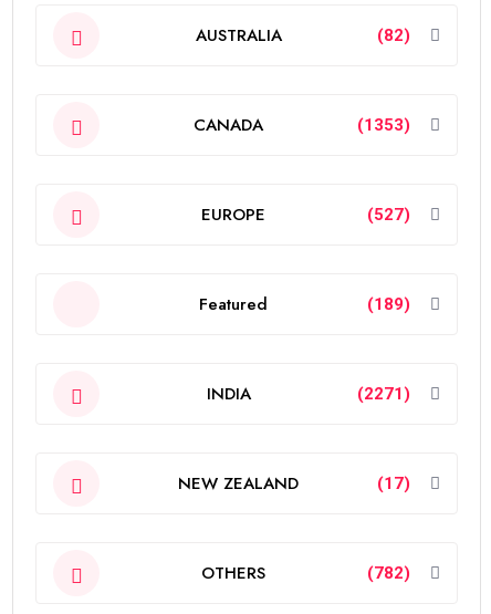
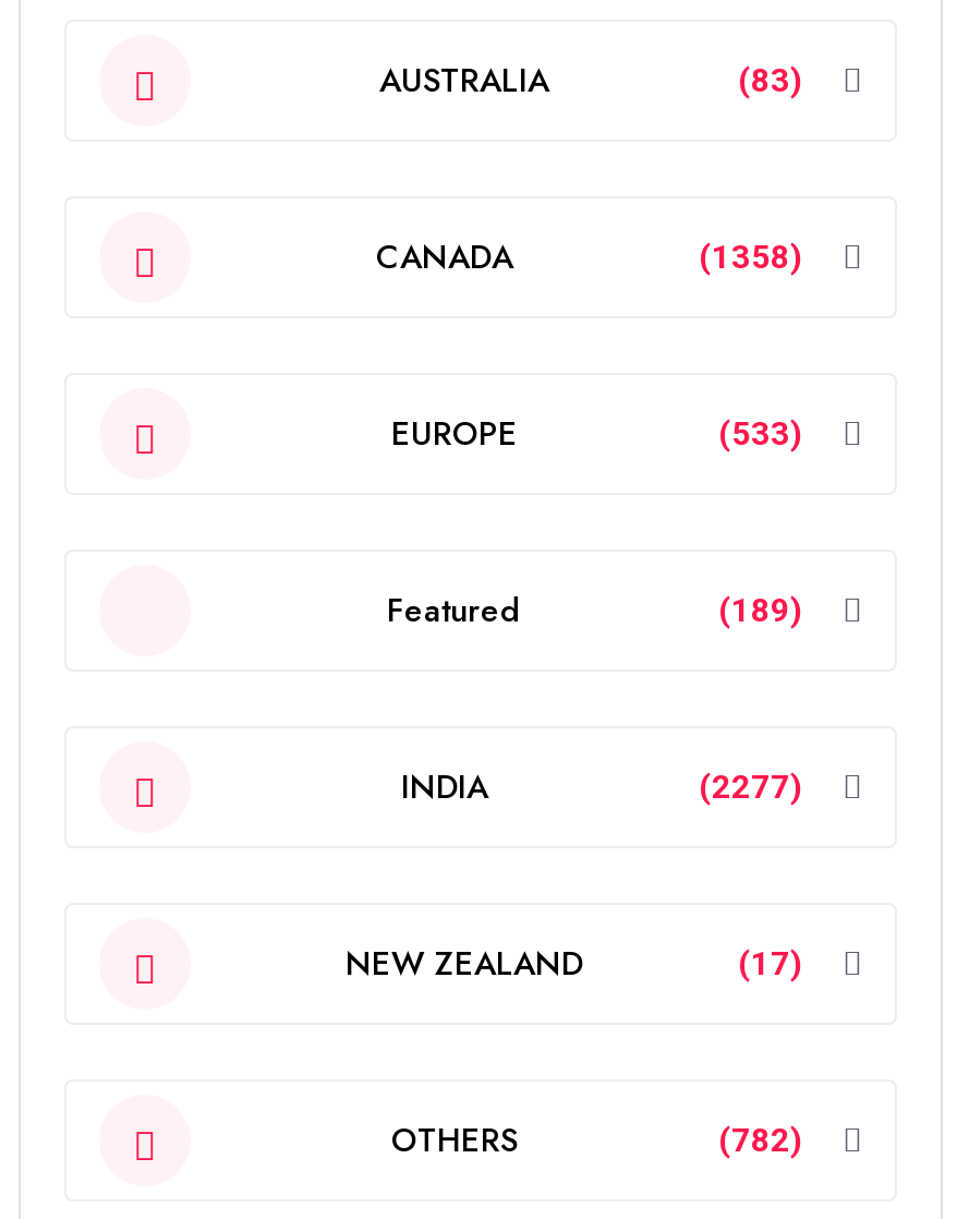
- (82)
+ (83)

- (1353)
+ (1358)

- (527)
+ (533)

- (2271)
+ (2277)
